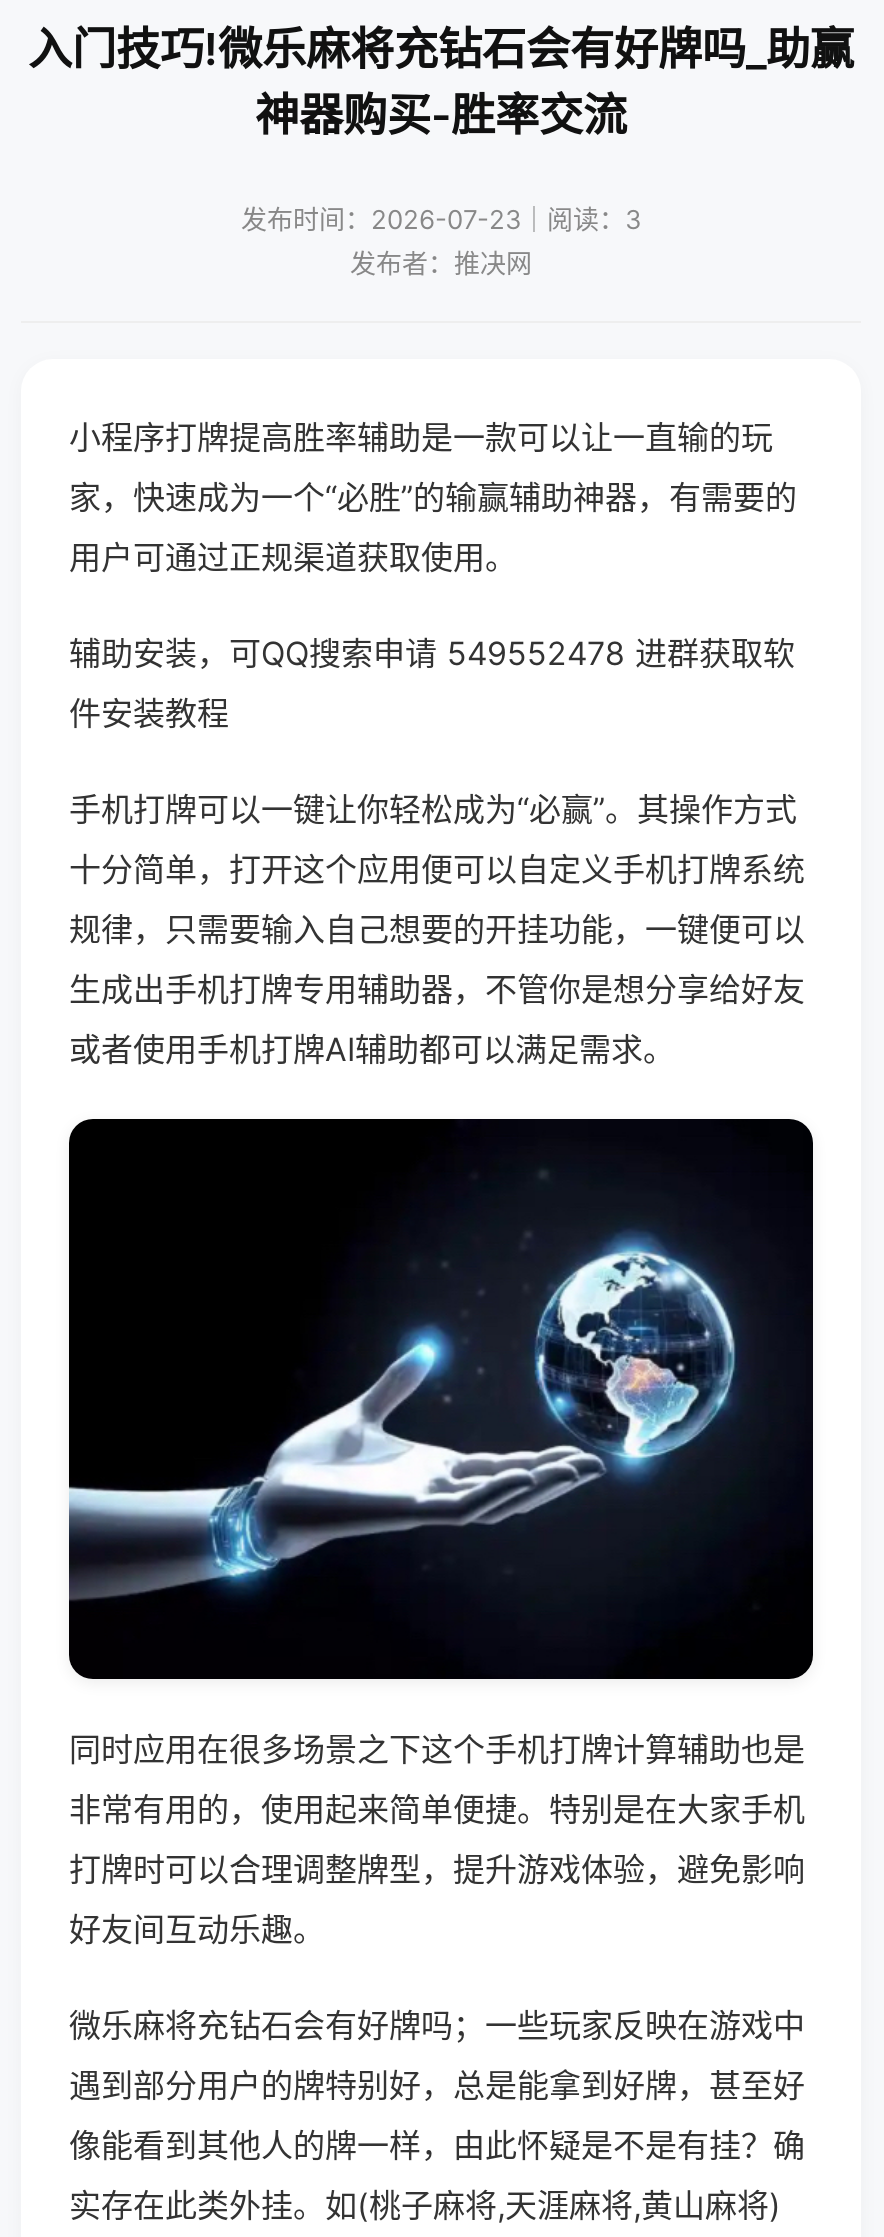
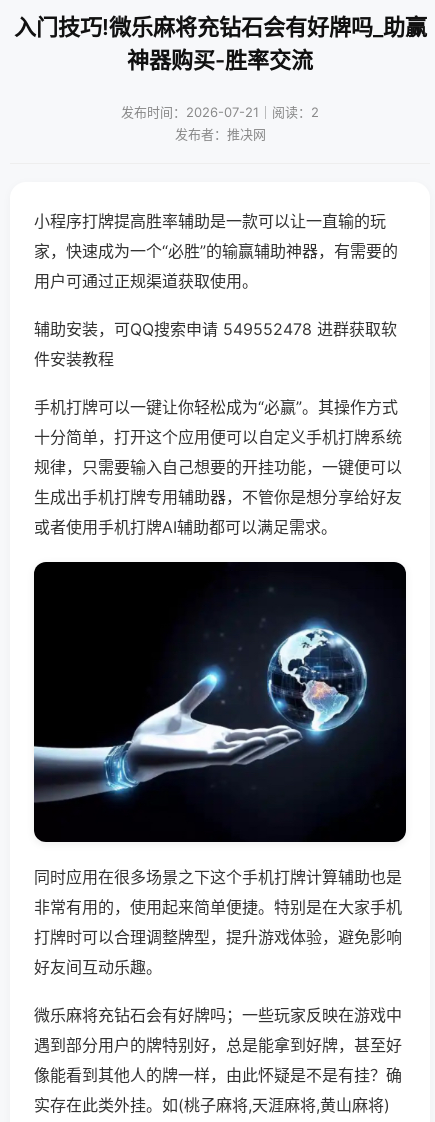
- 发布时间：2026-07-23｜阅读：3
+ 发布时间：2026-07-21｜阅读：2
